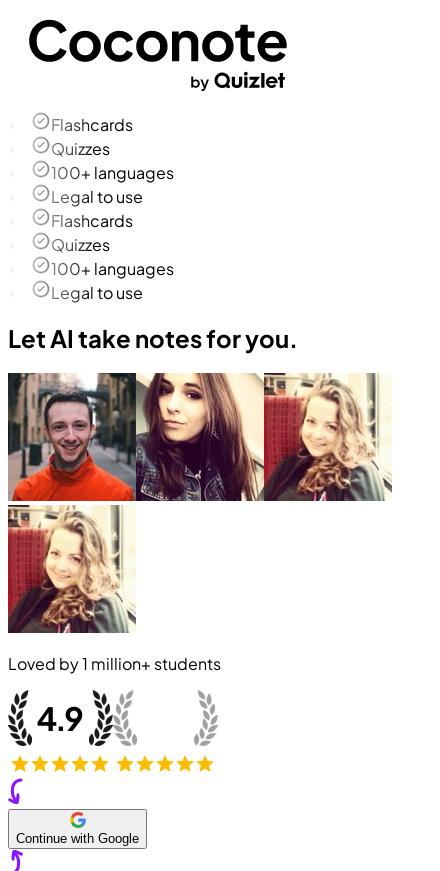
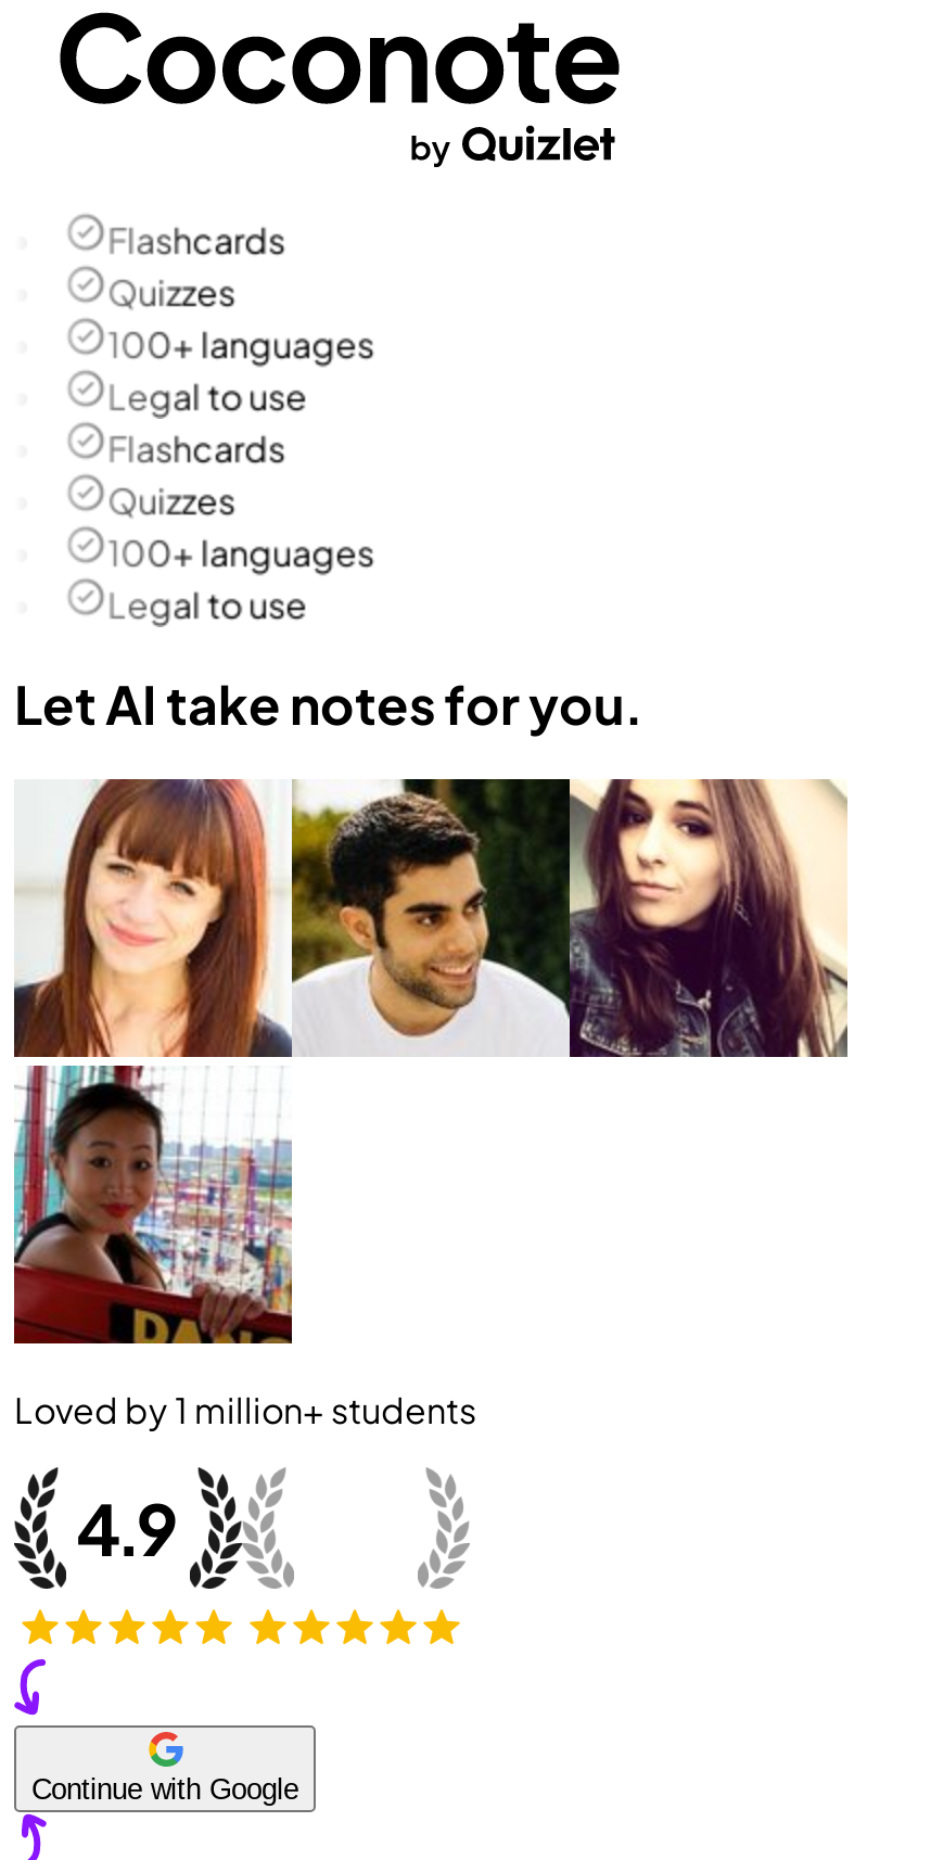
- [image]
+ [image]
